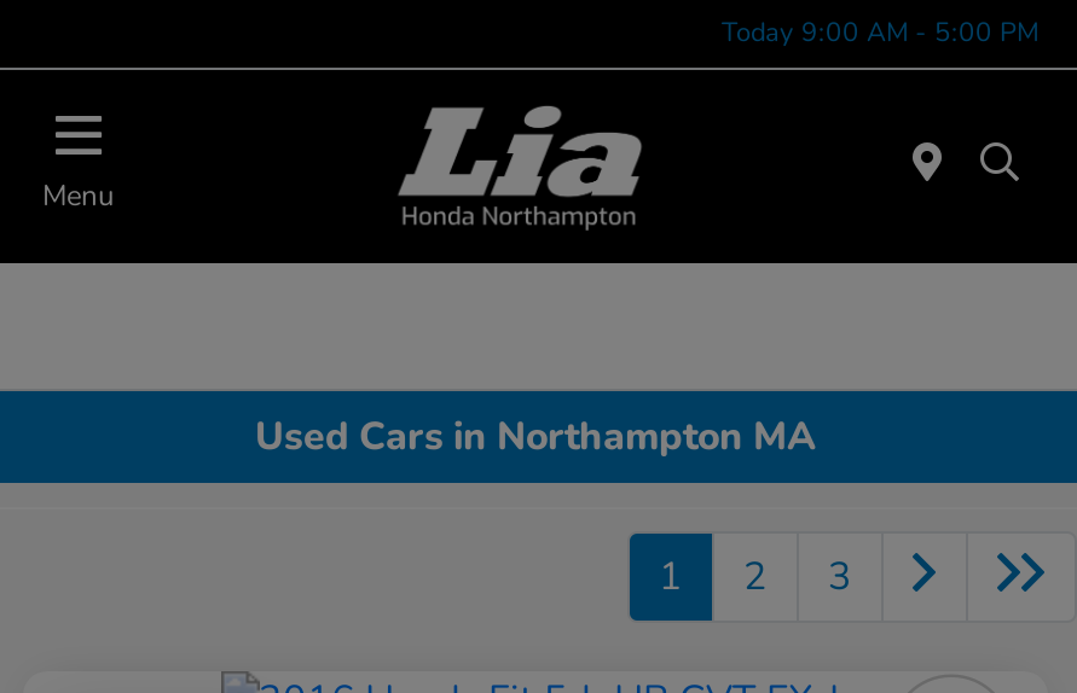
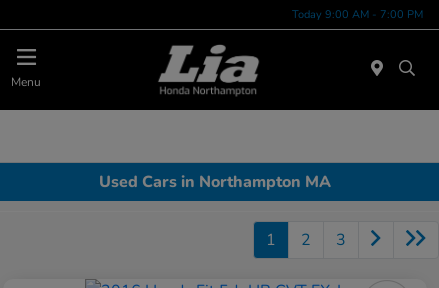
- Today 9:00 AM - 5:00 PM
+ Today 9:00 AM - 7:00 PM
